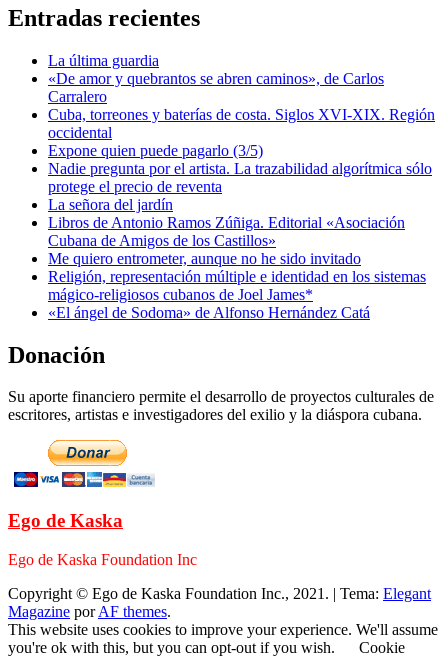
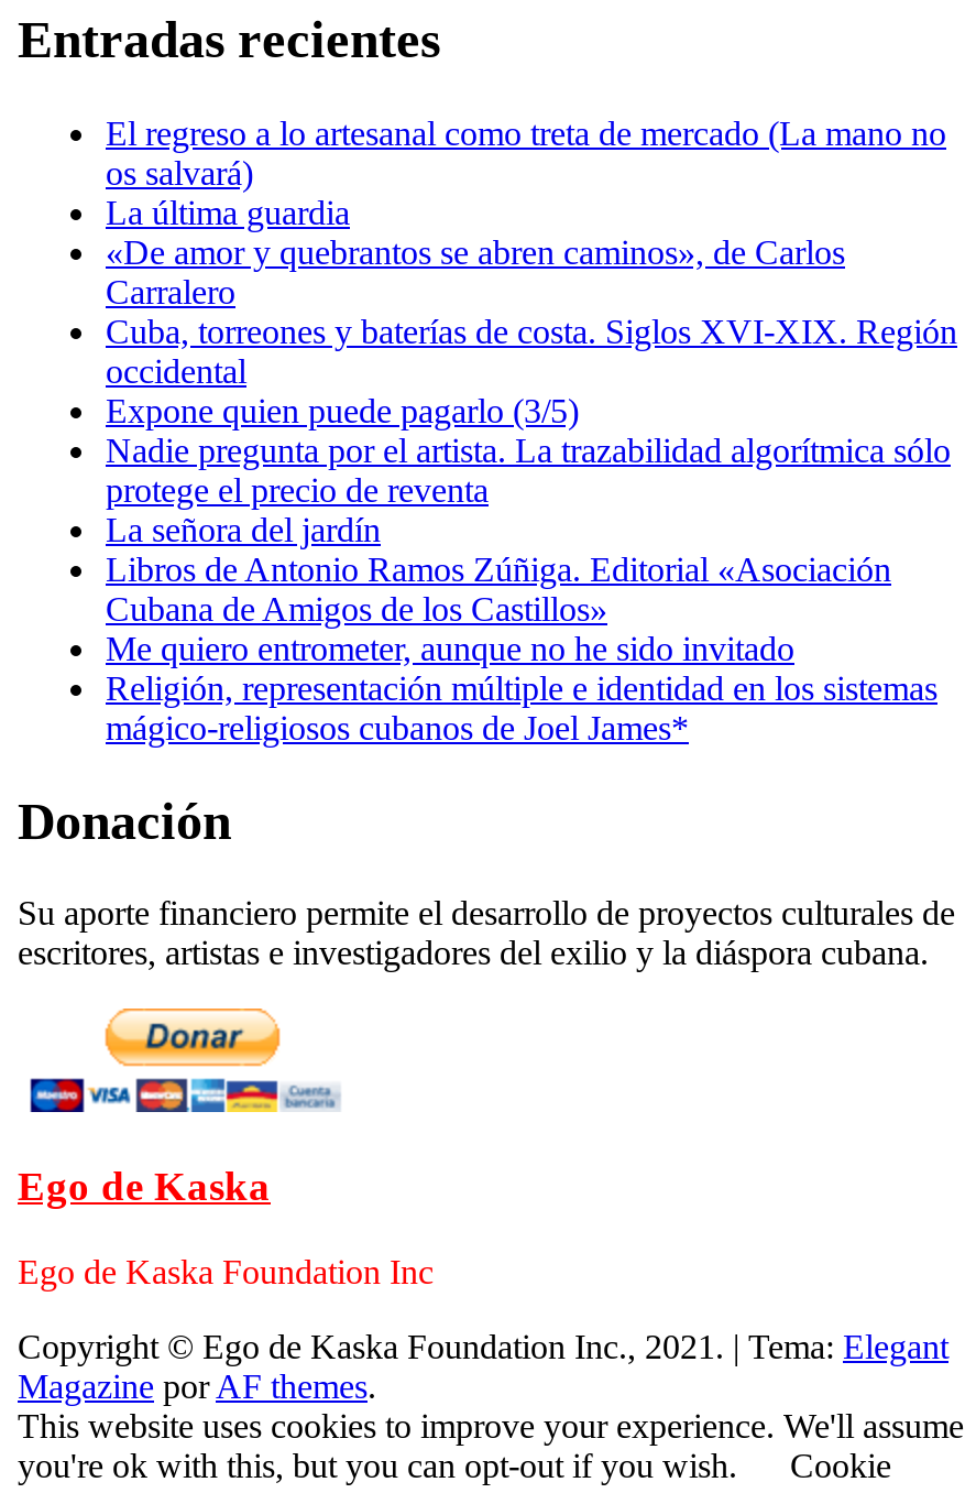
+ El regreso a lo artesanal como treta de mercado (La mano no
+ os salvará)

moved down: La última guardia | «De amor y quebrantos se abren caminos», de Carlos | Carralero | ... | Religión, representación múltiple e identidad en los sistemas | mágico-religiosos cubanos de Joel James*

- «El ángel de Sodoma» de Alfonso Hernández Catá
